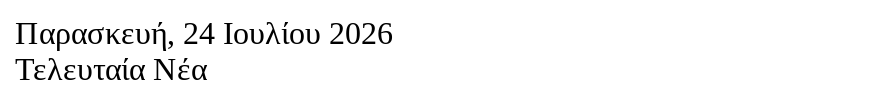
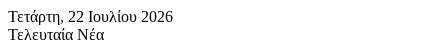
- Παρασκευή, 24 Ιουλίου 2026
+ Τετάρτη, 22 Ιουλίου 2026
